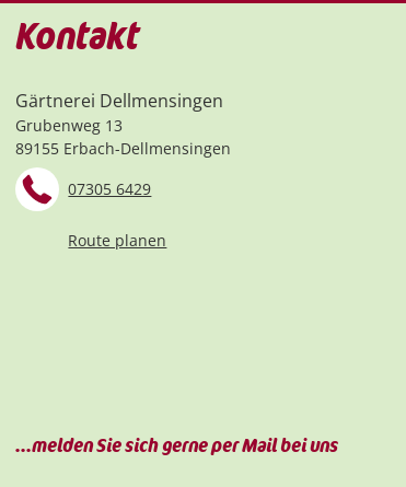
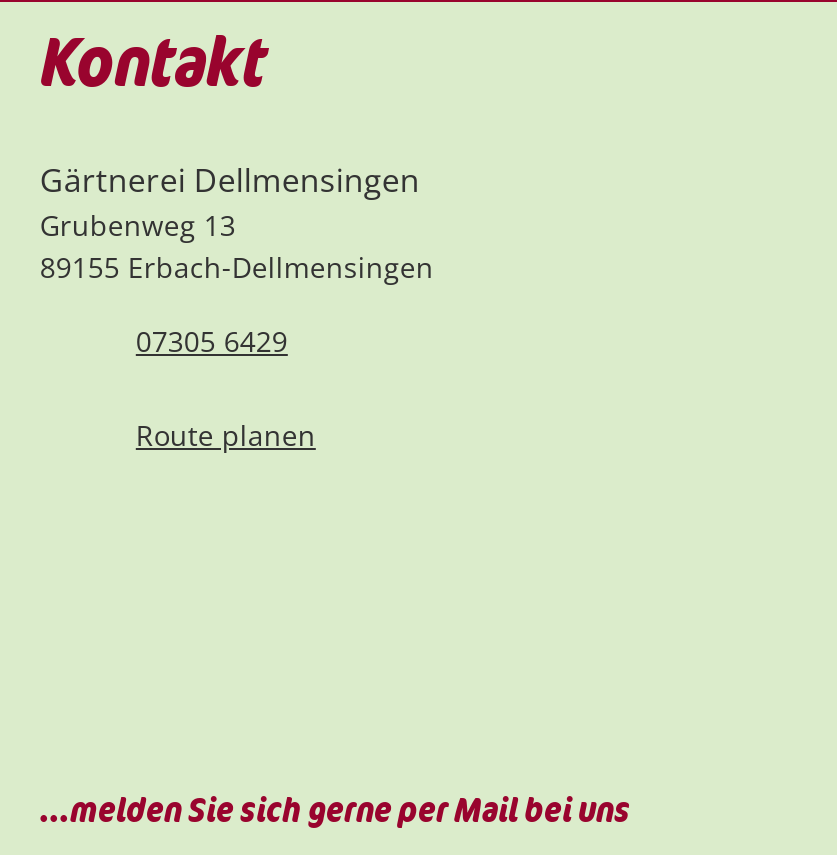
- [image]
